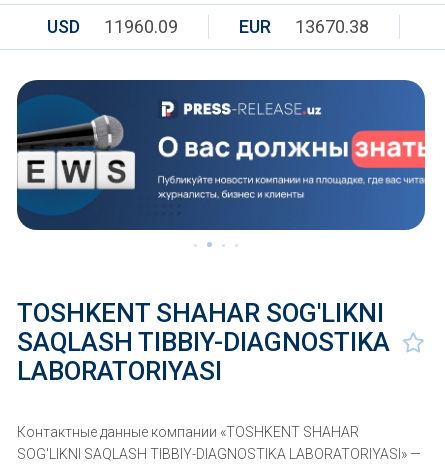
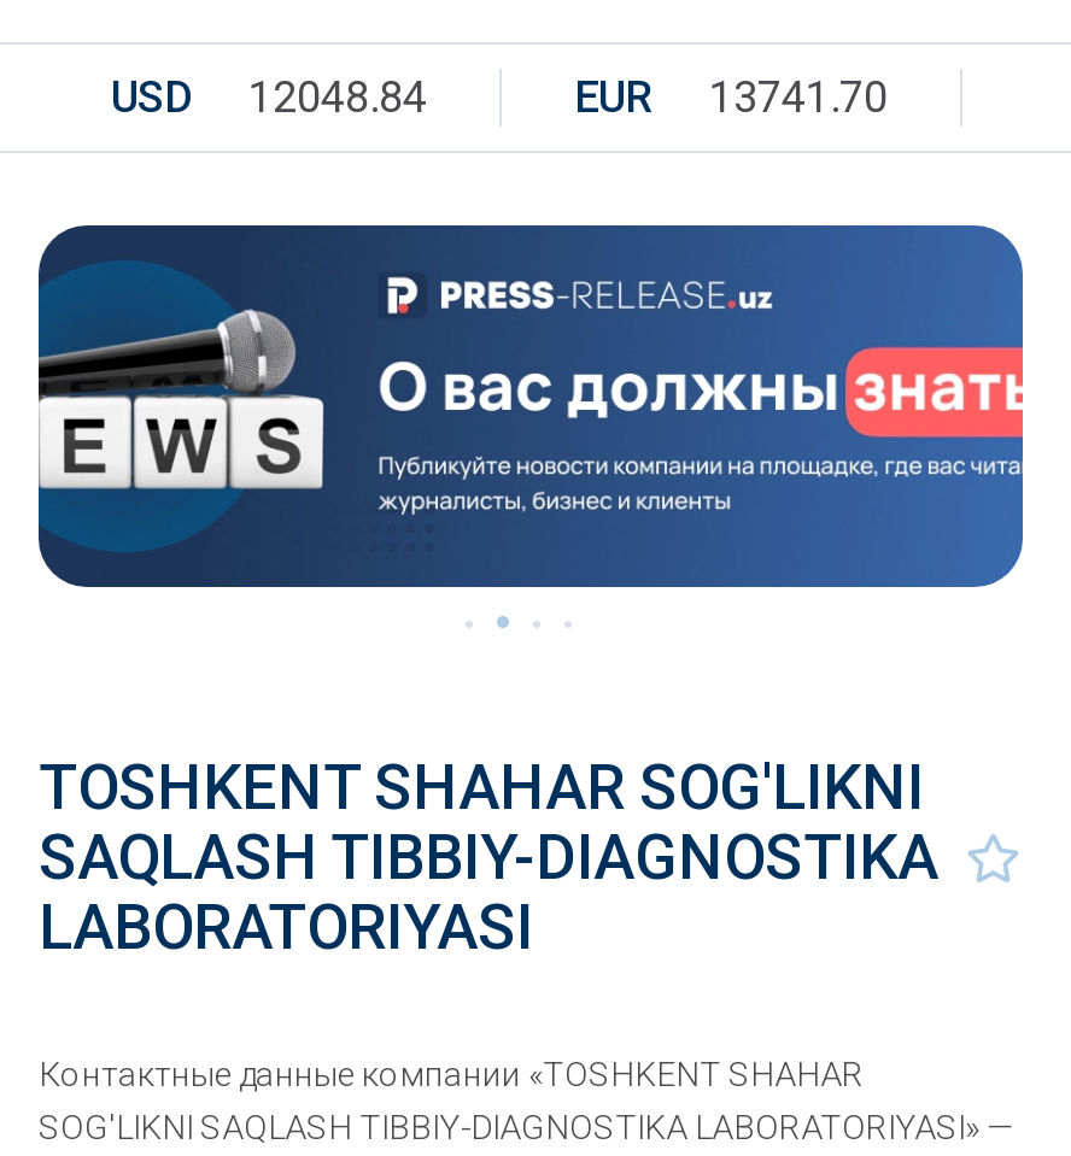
- USD 11960.09
+ USD 12048.84

- EUR 13670.38
+ EUR 13741.70
